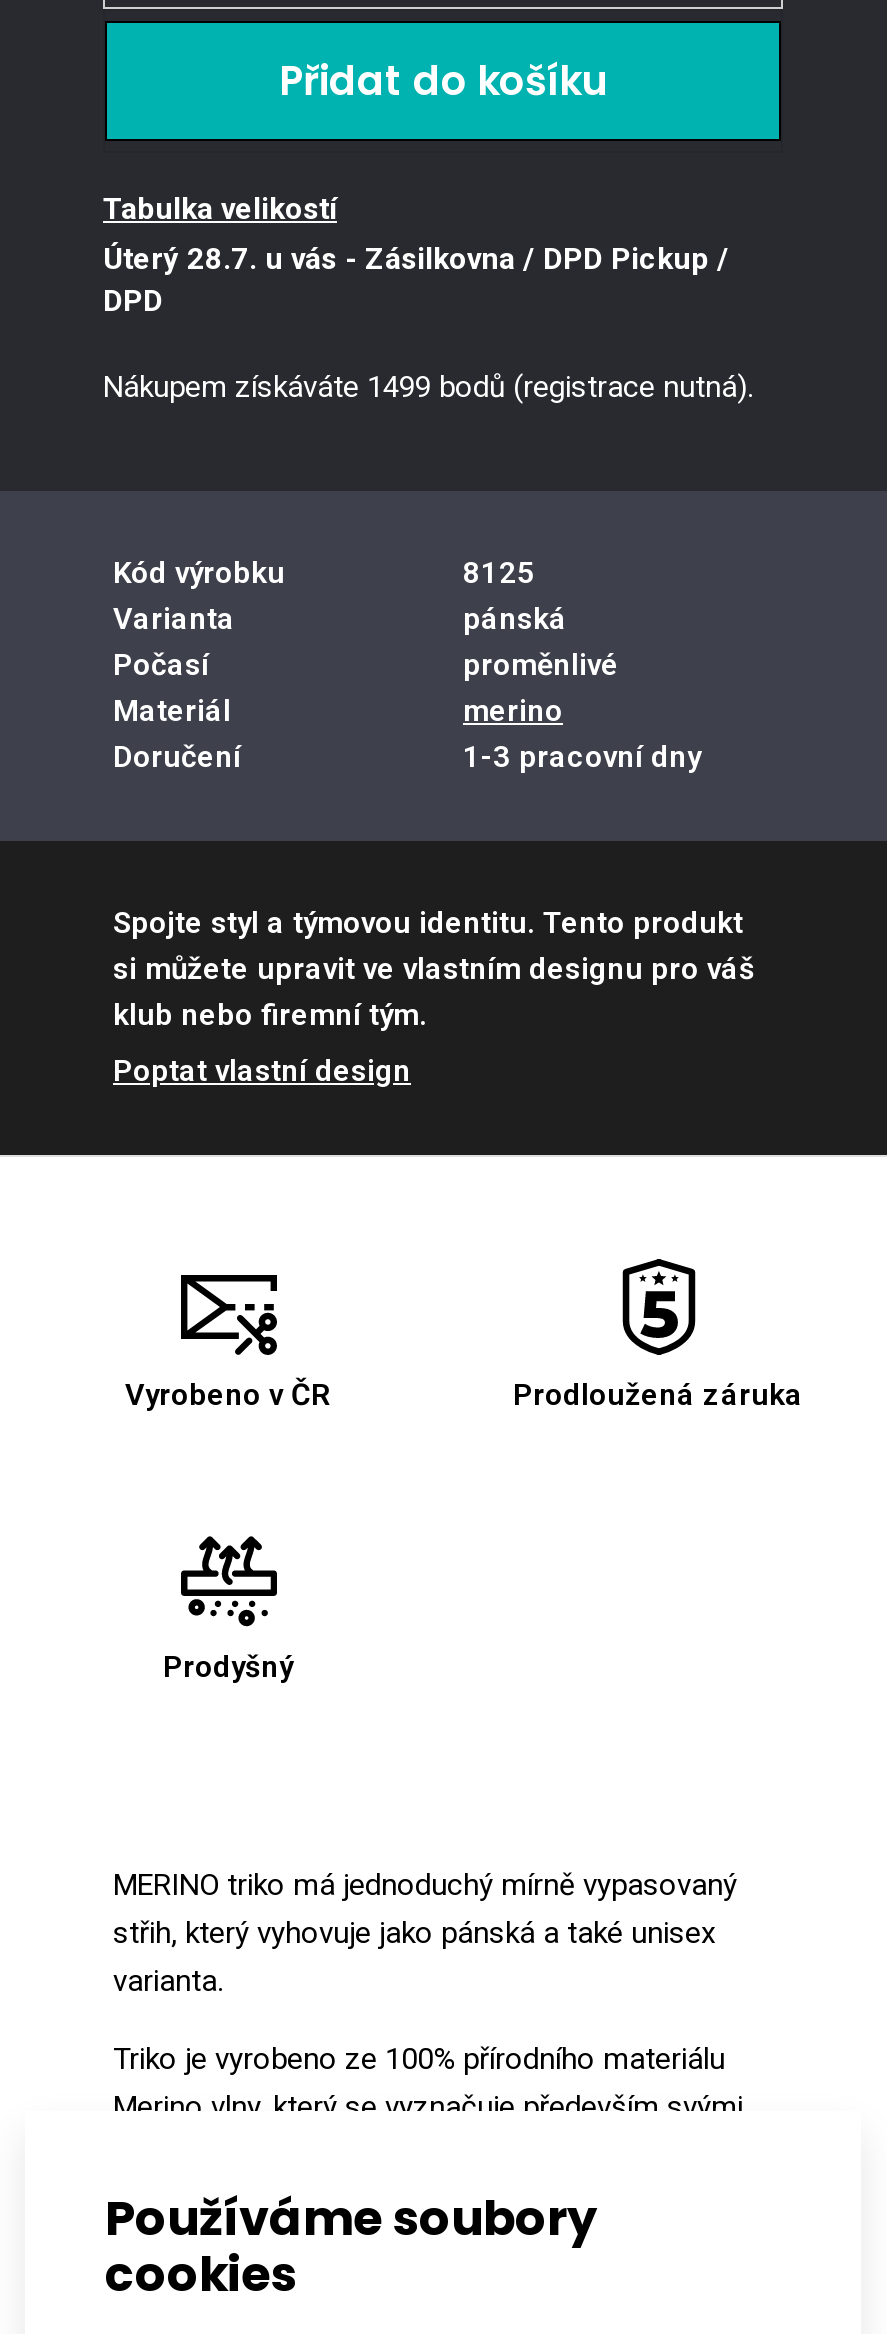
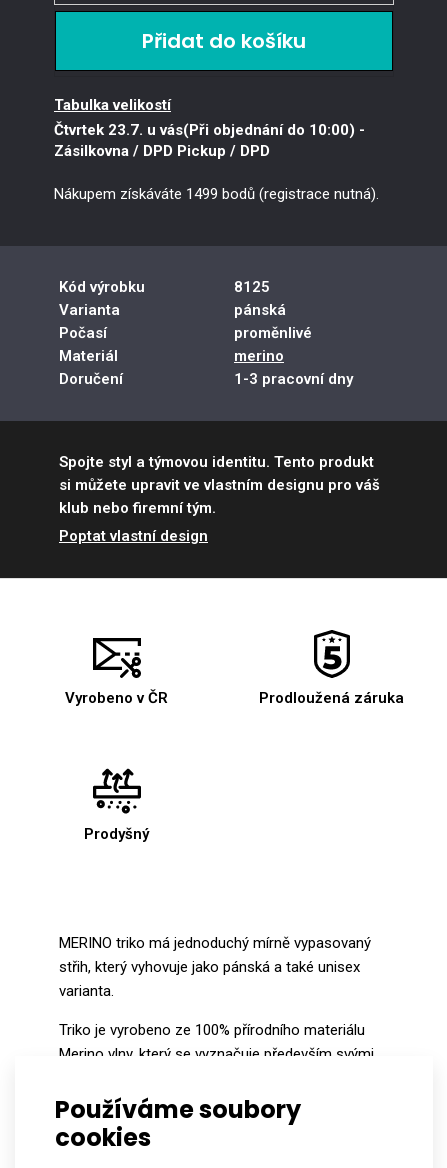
- Úterý 28.7. u vás - Zásilkovna / DPD Pickup /
- DPD
+ Čtvrtek 23.7. u vás(Při objednání do 10:00) -
+ Zásilkovna / DPD Pickup / DPD
